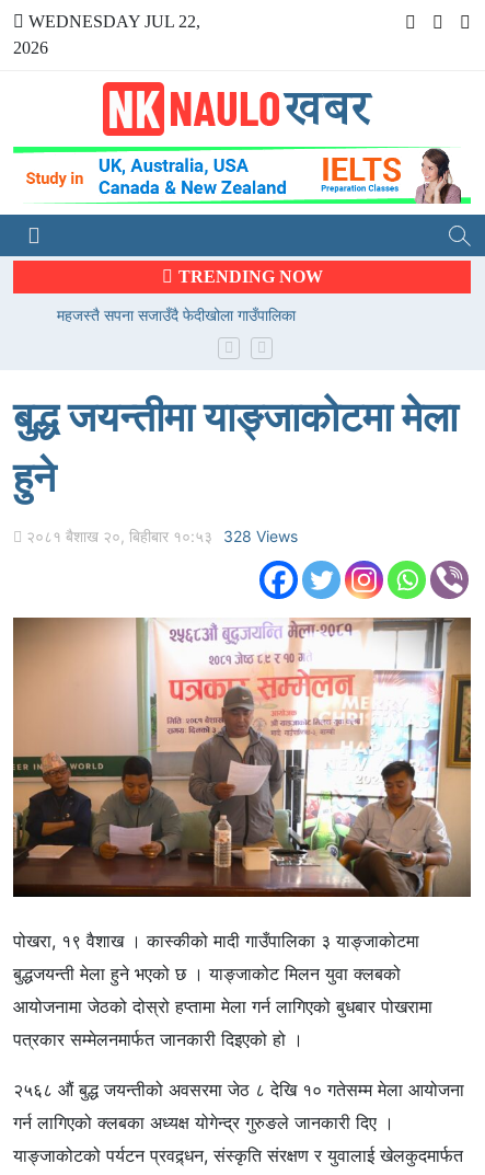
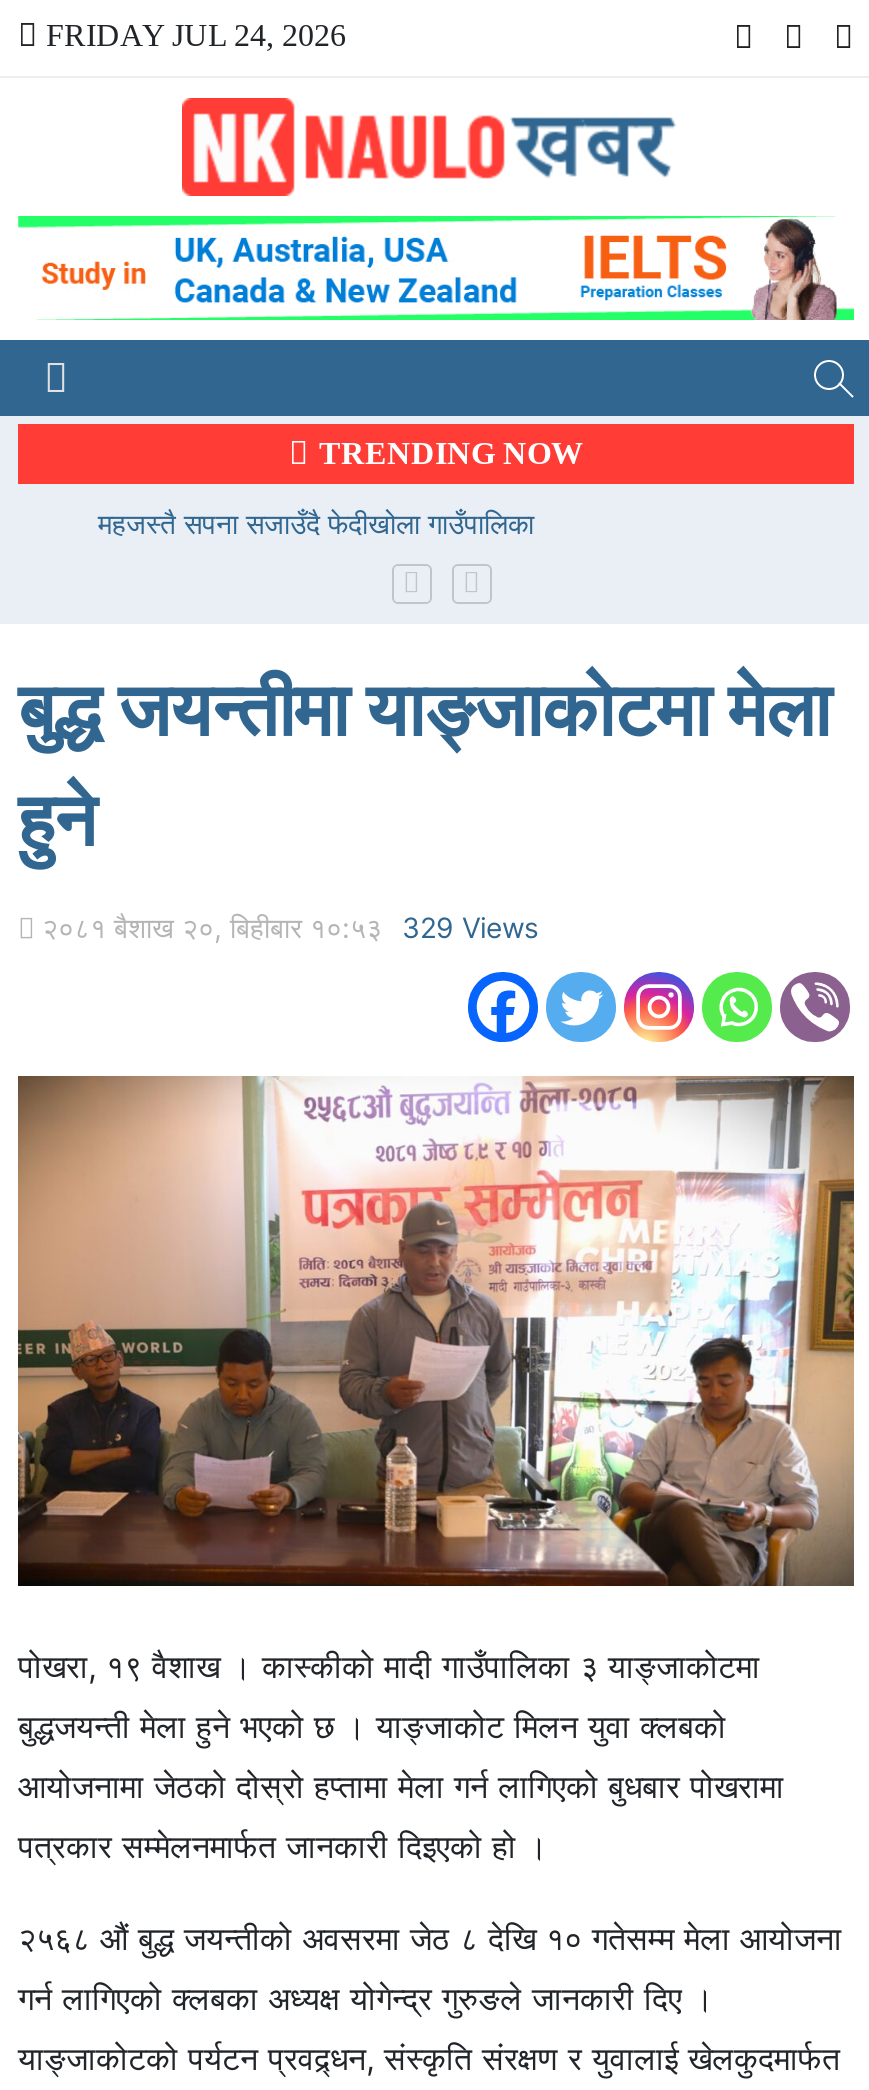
- WEDNESDAY JUL 22,
- 2026
+ FRIDAY JUL 24, 2026

- २०८१ बैशाख २०, बिहीबार १०:५३ 328 Views
+ २०८१ बैशाख २०, बिहीबार १०:५३ 329 Views
